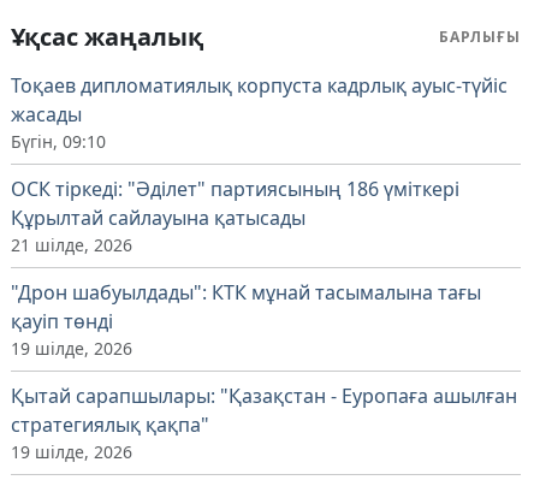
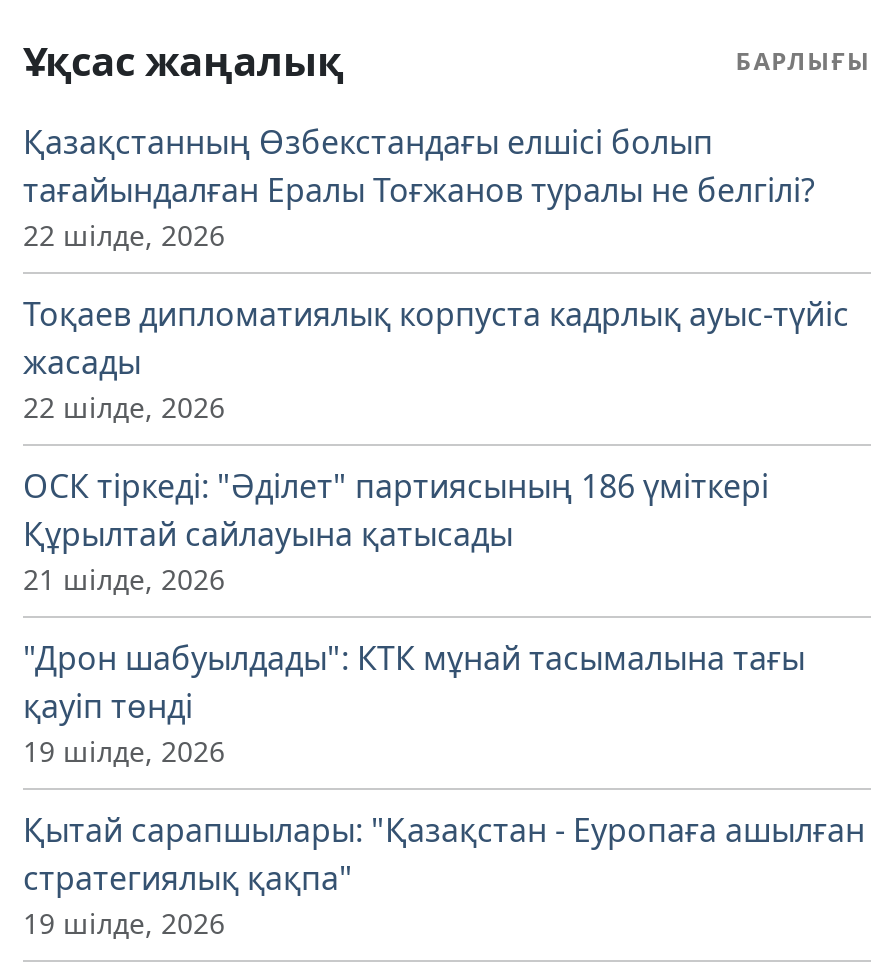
+ Қазақстанның Өзбекстандағы елшісі болып
+ тағайындалған Ералы Тоғжанов туралы не белгілі?
+ 22 шілде, 2026

- Бүгін, 09:10
+ 22 шілде, 2026
